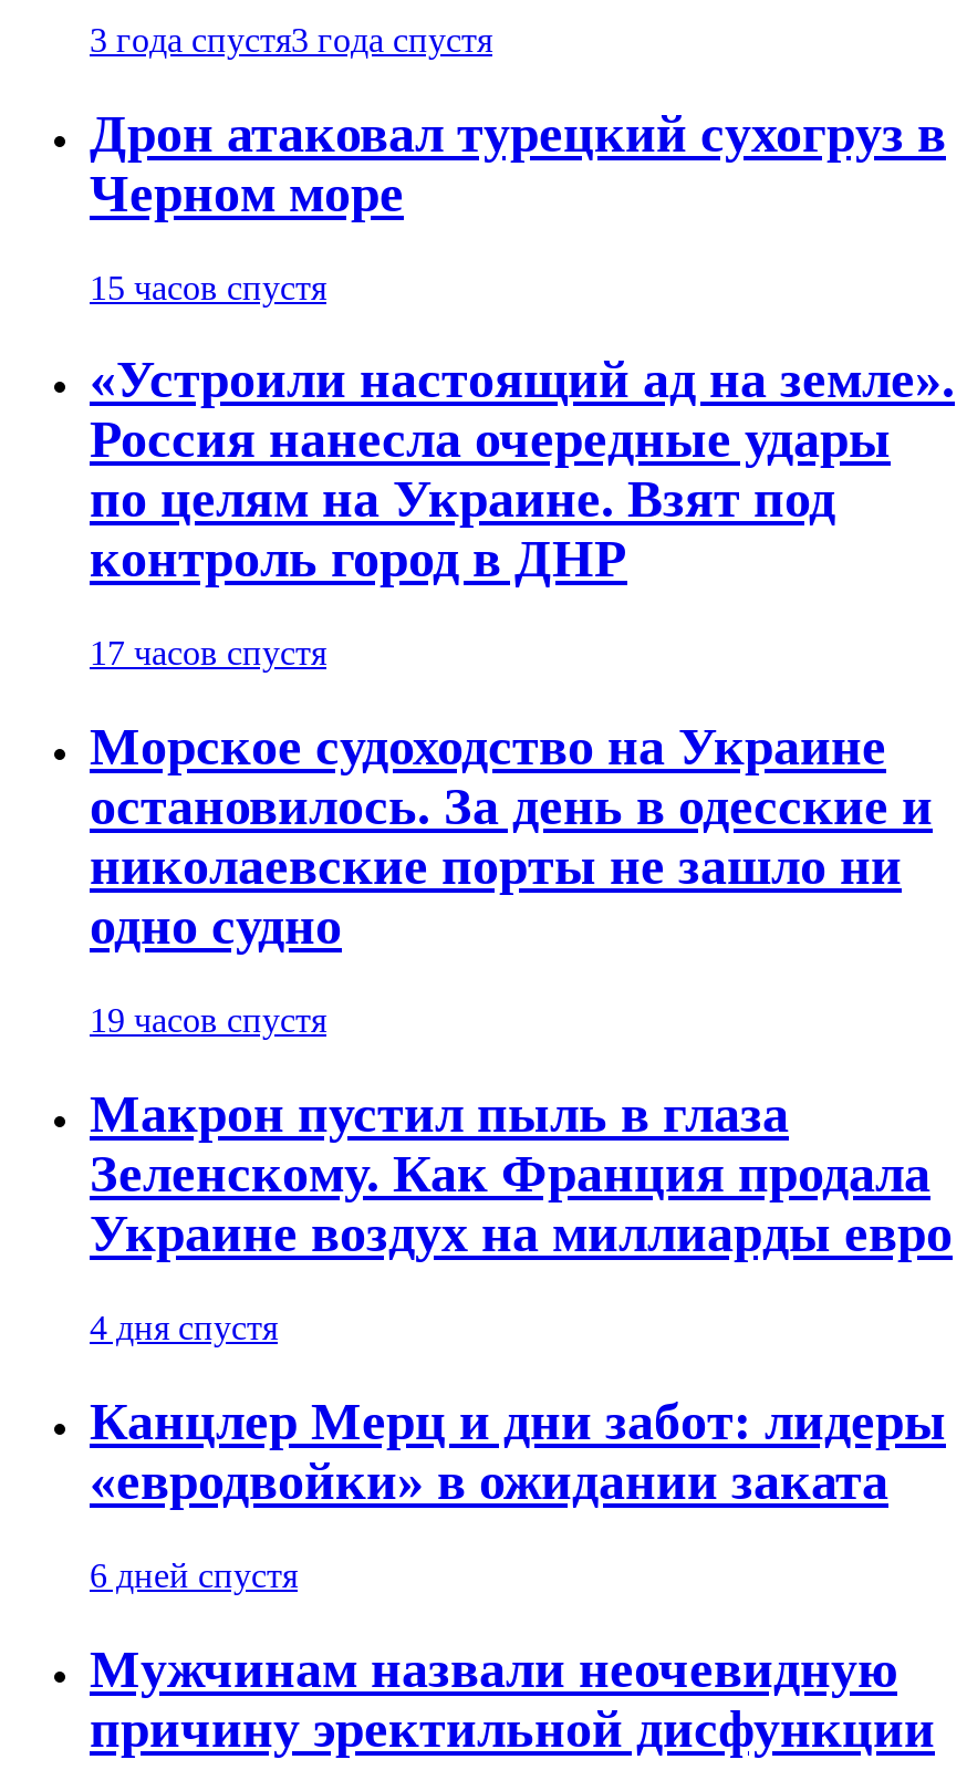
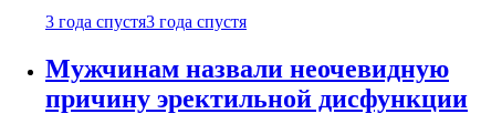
- Дрон атаковал турецкий сухогруз в
- Черном море
- 15 часов спустя
- «Устроили настоящий ад на земле».
- Россия нанесла очередные удары
- по целям на Украине. Взят под
- контроль город в ДНР
- 17 часов спустя
- Морское судоходство на Украине
- остановилось. За день в одесские и
- николаевские порты не зашло ни
- одно судно
- 19 часов спустя
- Макрон пустил пыль в глаза
- Зеленскому. Как Франция продала
- Украине воздух на миллиарды евро
- 4 дня спустя
- Канцлер Мерц и дни забот: лидеры
- «евродвойки» в ожидании заката
- 6 дней спустя
